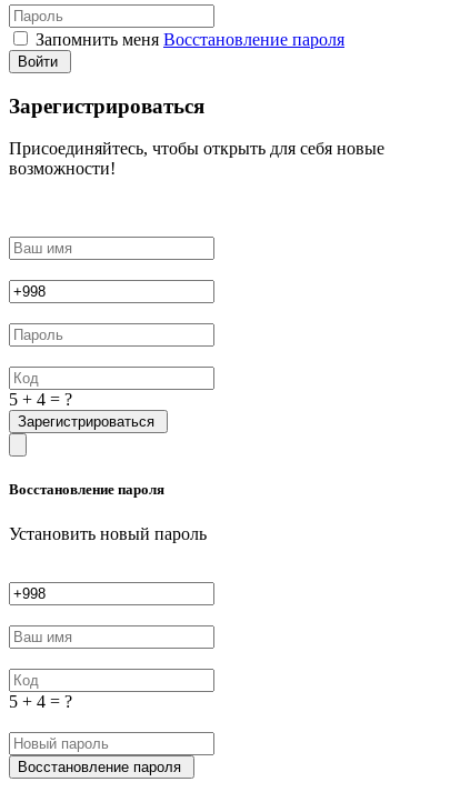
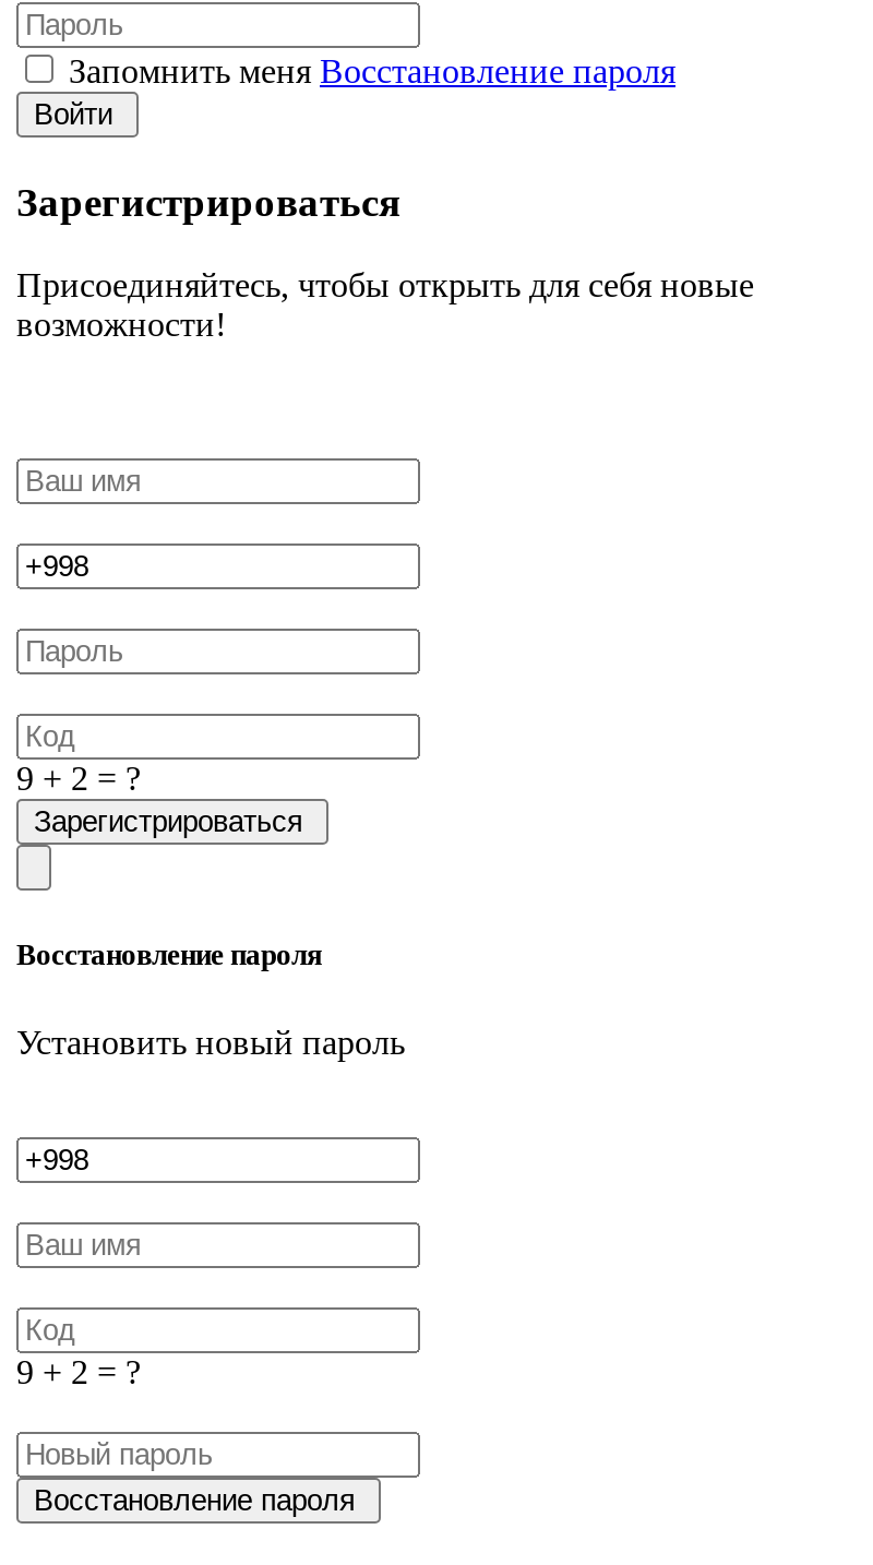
- 5 + 4 = ?
+ 9 + 2 = ?

- 5 + 4 = ?
+ 9 + 2 = ?
